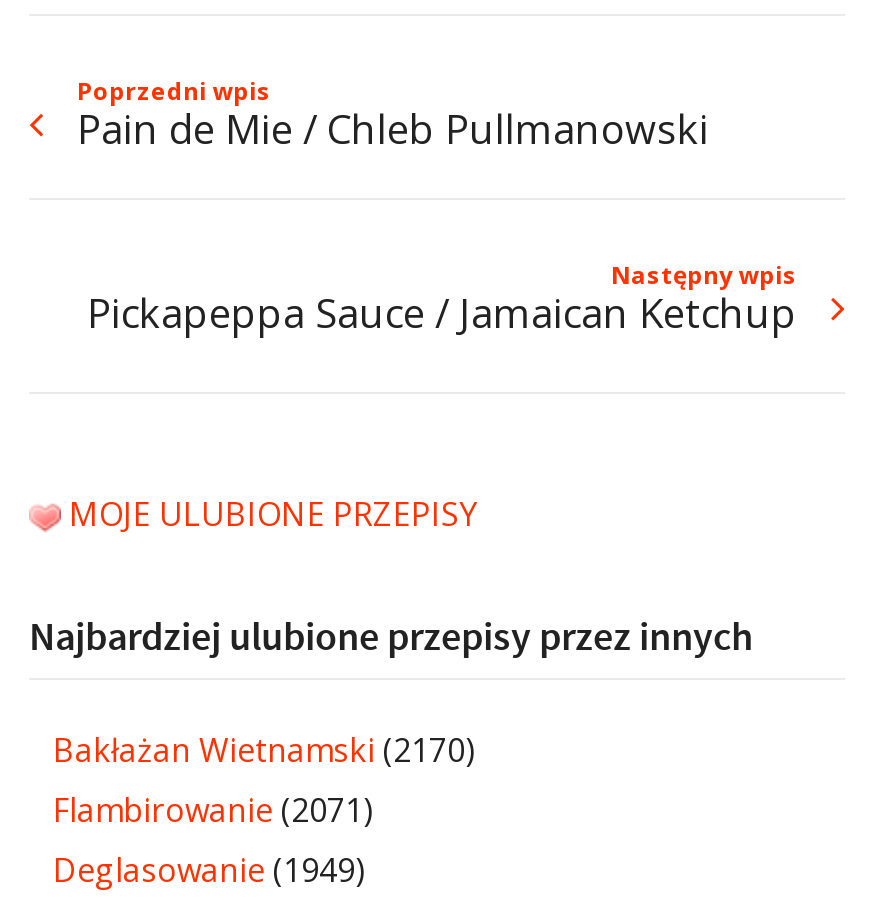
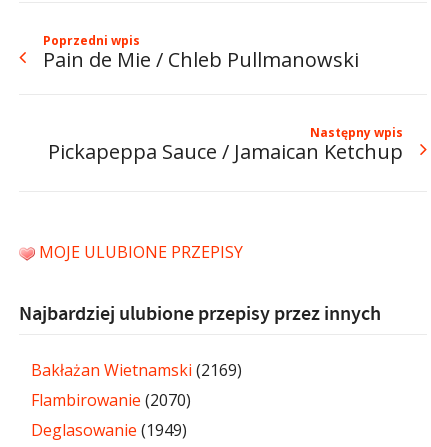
- Bakłażan Wietnamski (2170)
+ Bakłażan Wietnamski (2169)

- Flambirowanie (2071)
+ Flambirowanie (2070)
